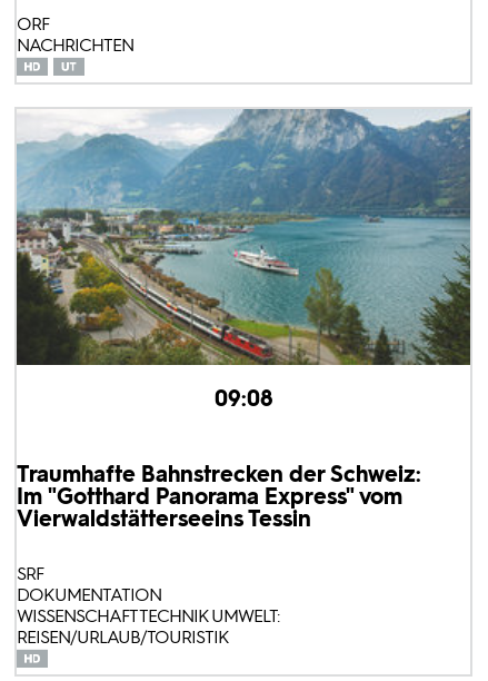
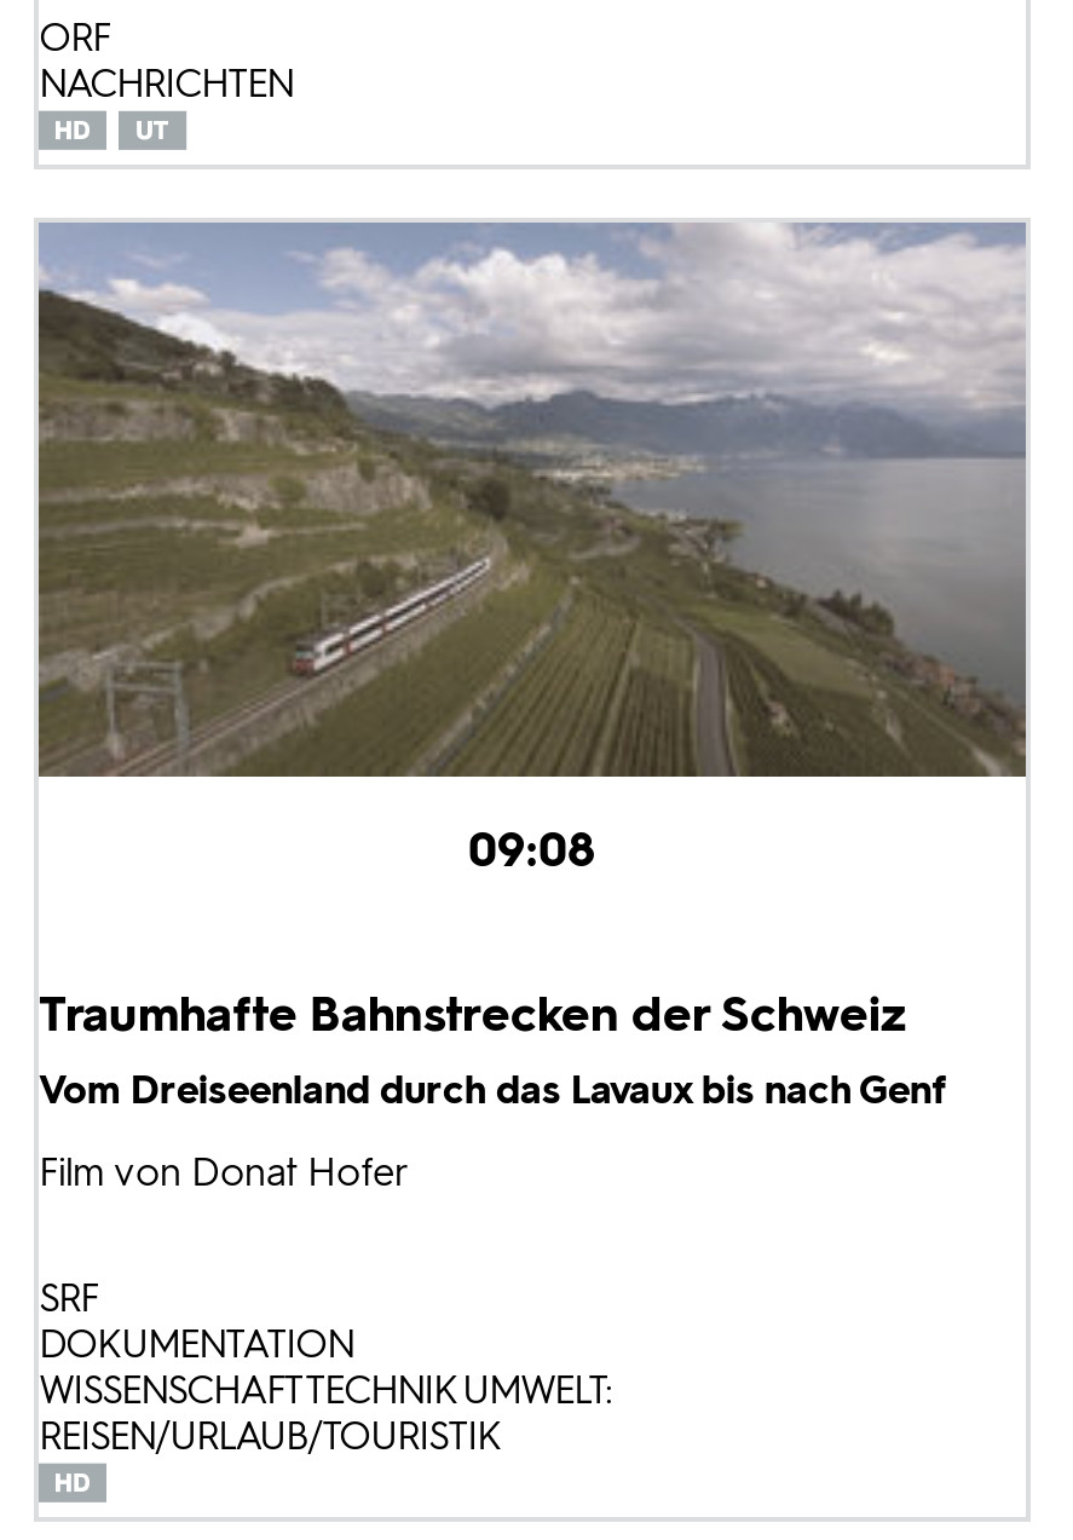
- [image]
+ [image]

- Traumhafte Bahnstrecken der Schweiz:
- Im "Gotthard Panorama Express" vom
- Vierwaldstätterseeins Tessin
+ Traumhafte Bahnstrecken der Schweiz
+ Vom Dreiseenland durch das Lavaux bis nach Genf
+ Film von Donat Hofer
